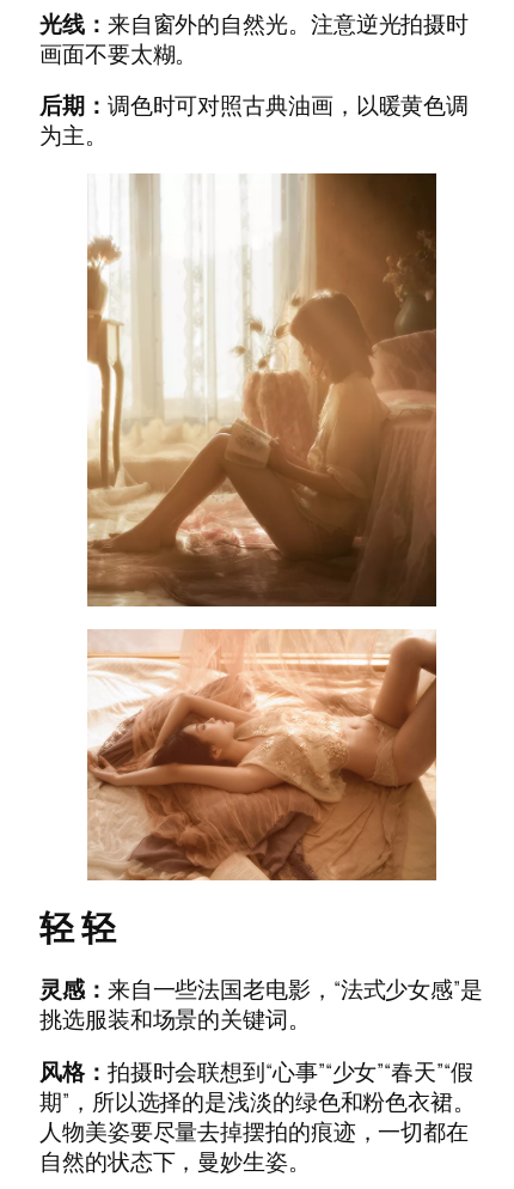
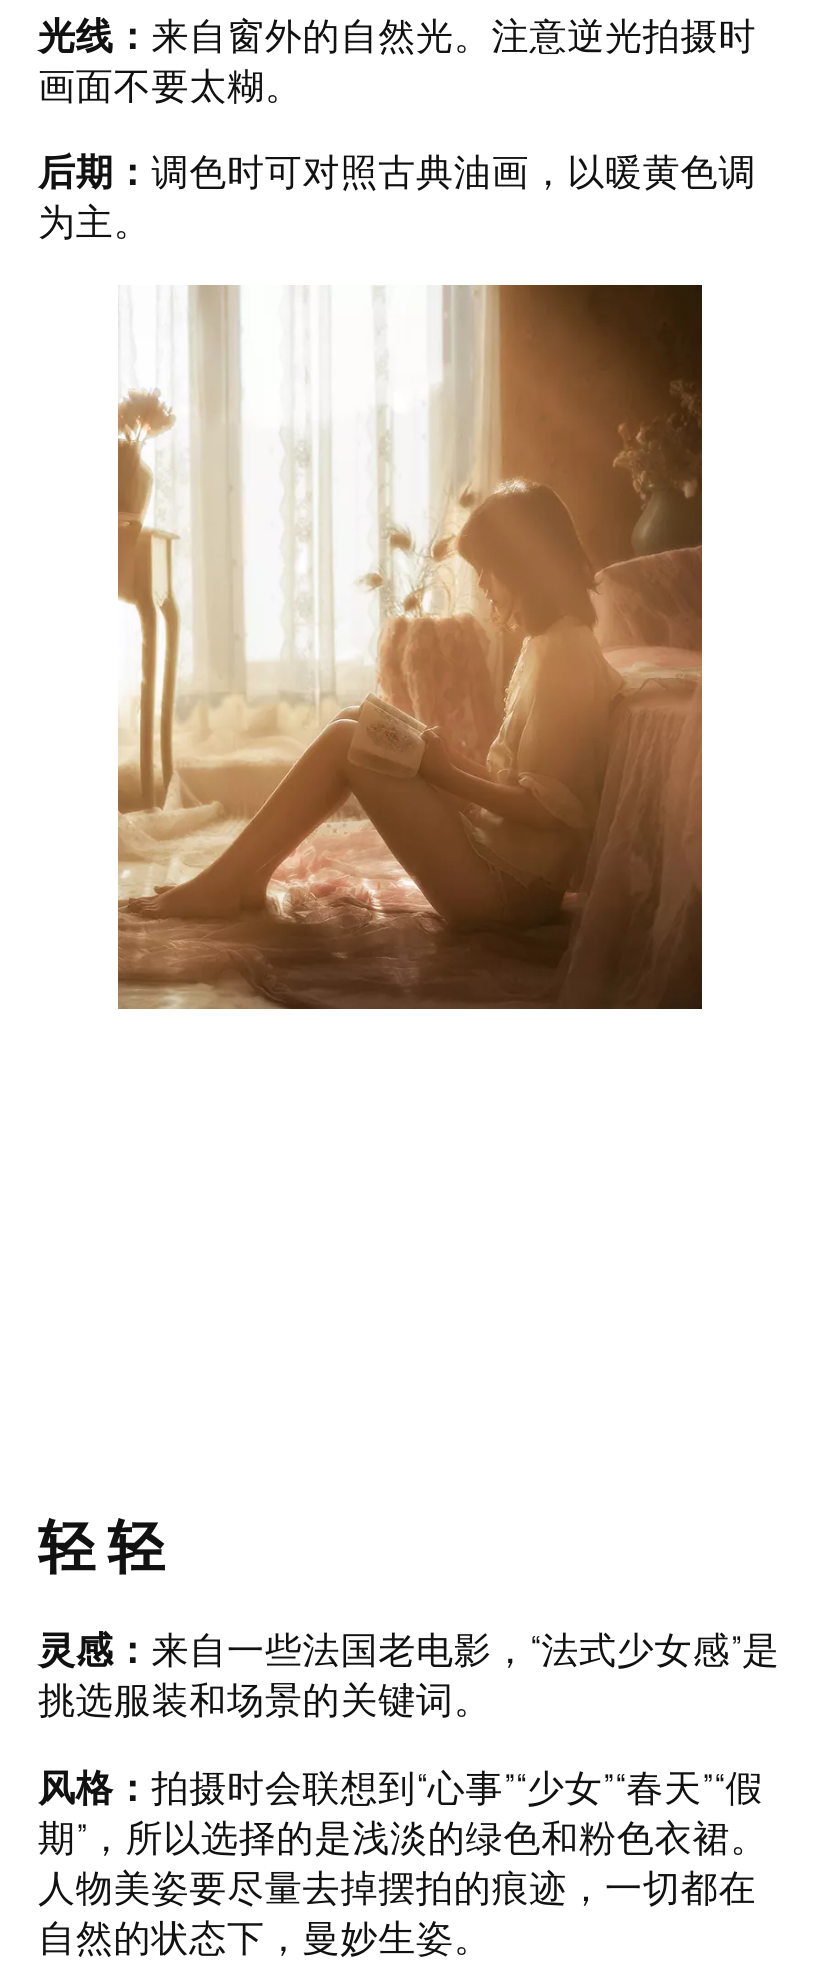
- [image]
